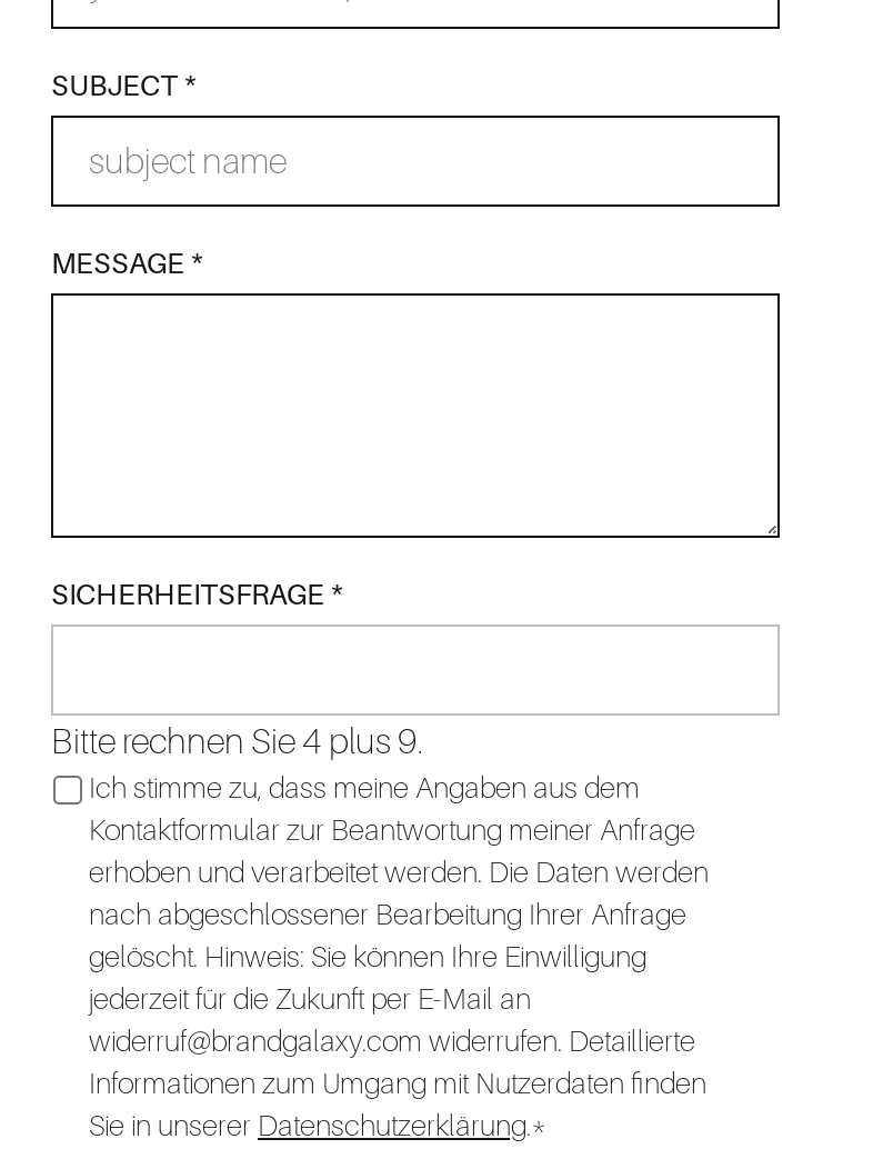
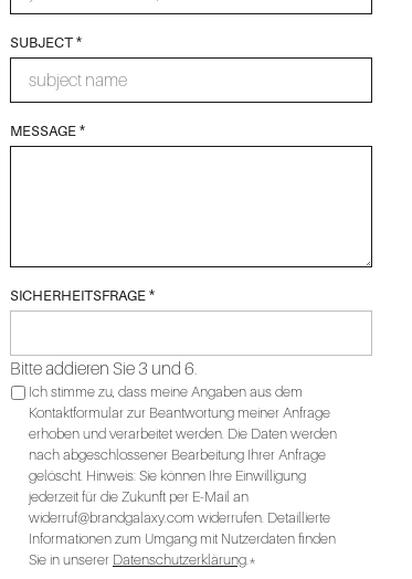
- Bitte rechnen Sie 4 plus 9.
+ Bitte addieren Sie 3 und 6.
